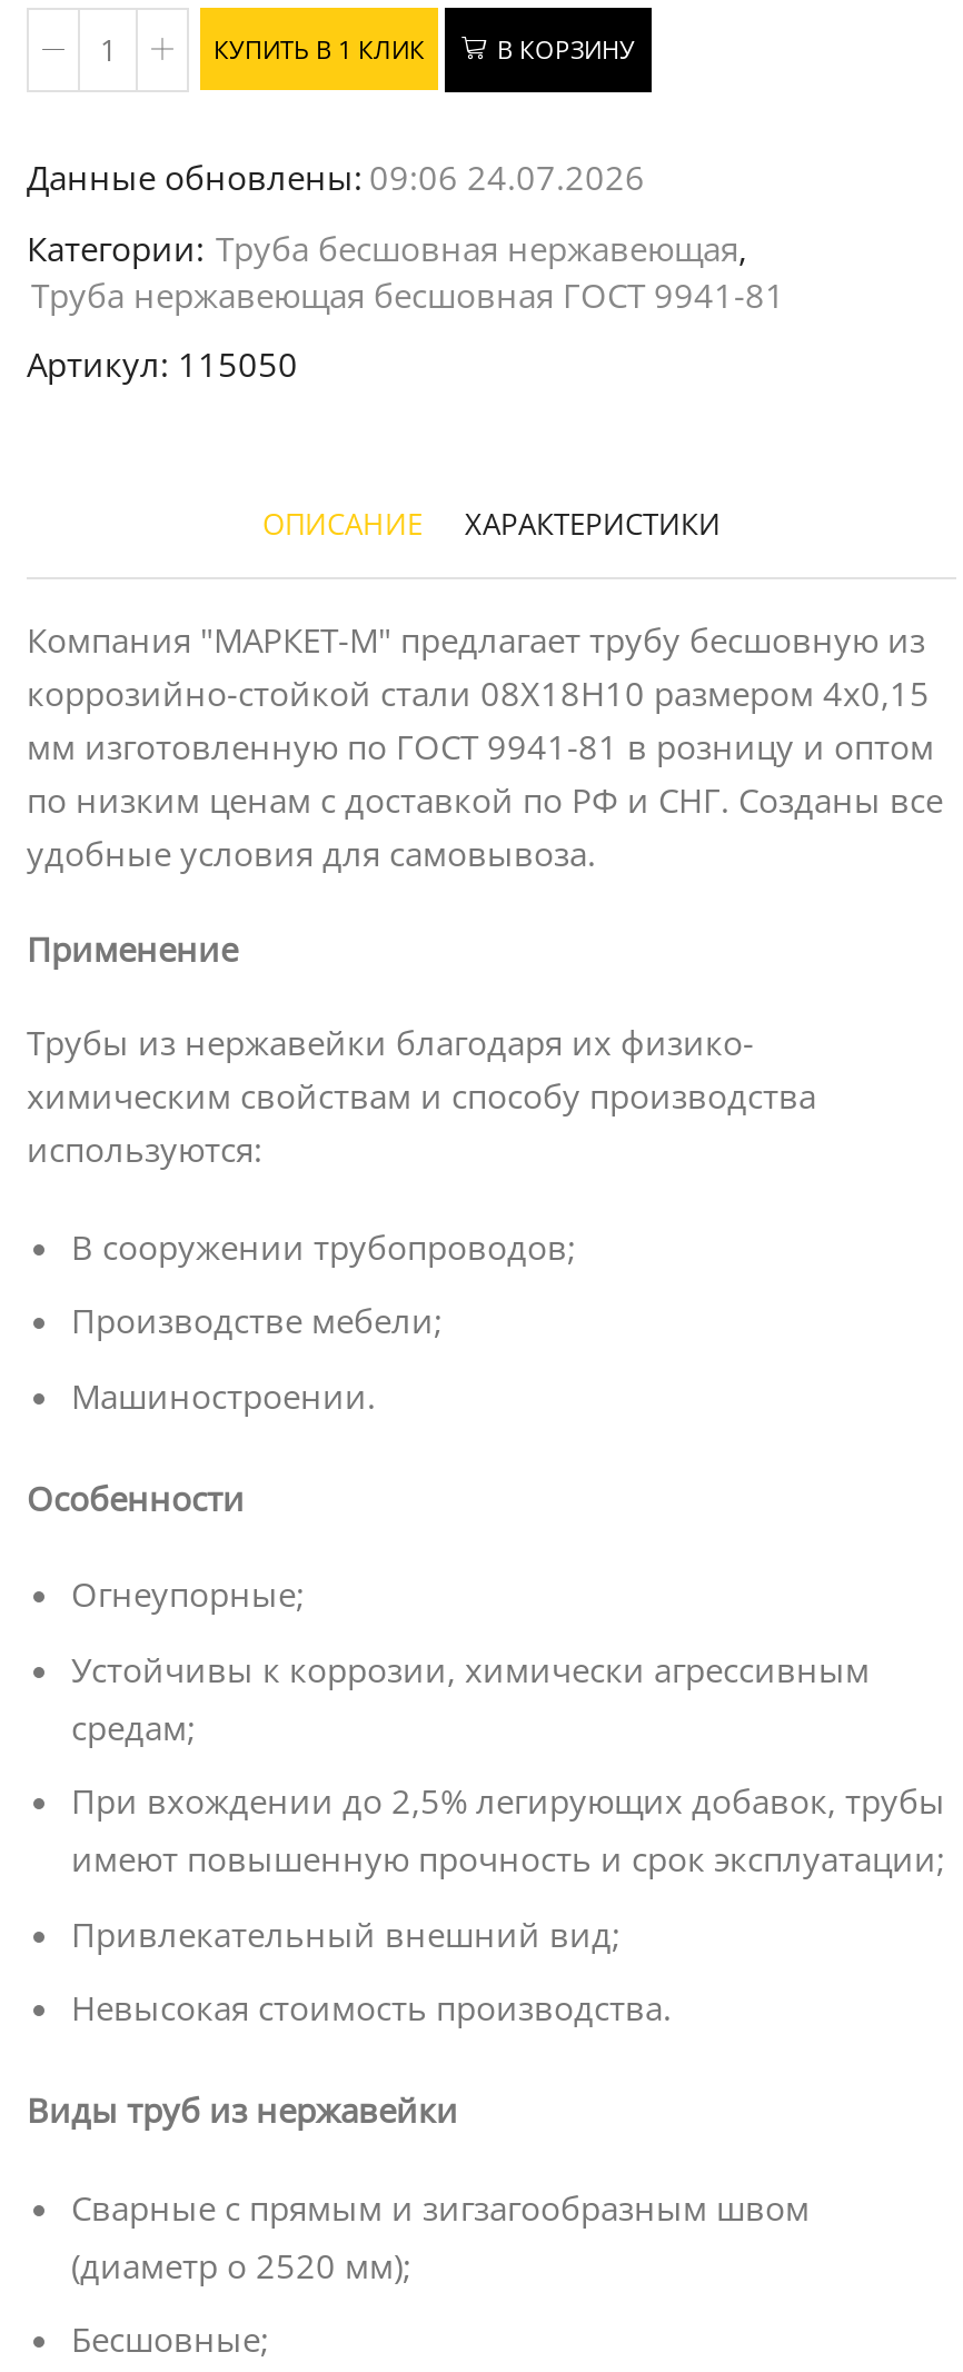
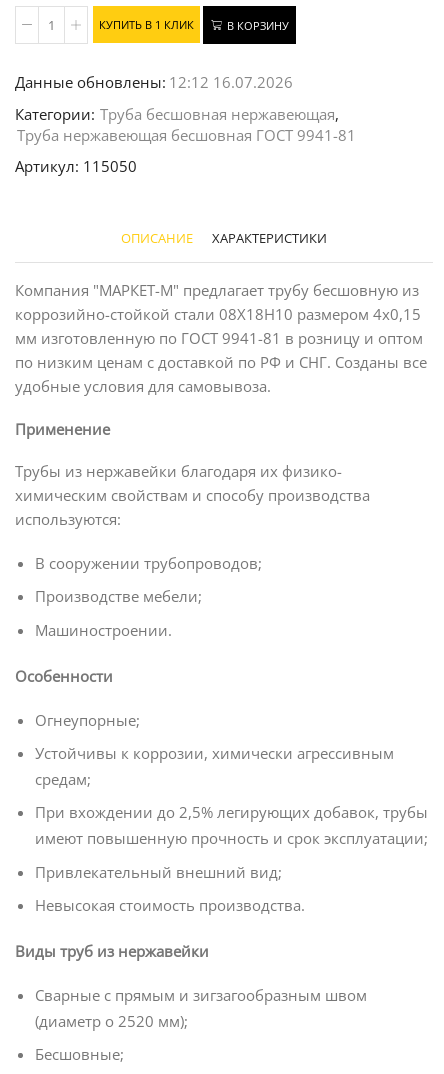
- Данные обновлены: 09:06 24.07.2026
+ Данные обновлены: 12:12 16.07.2026
